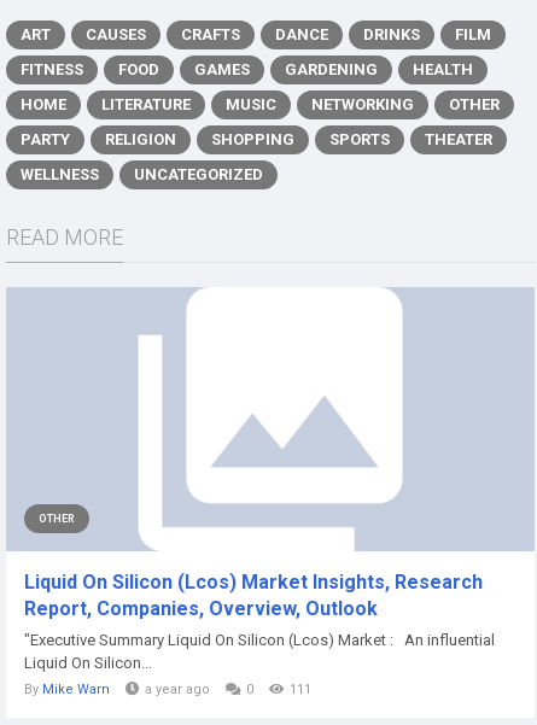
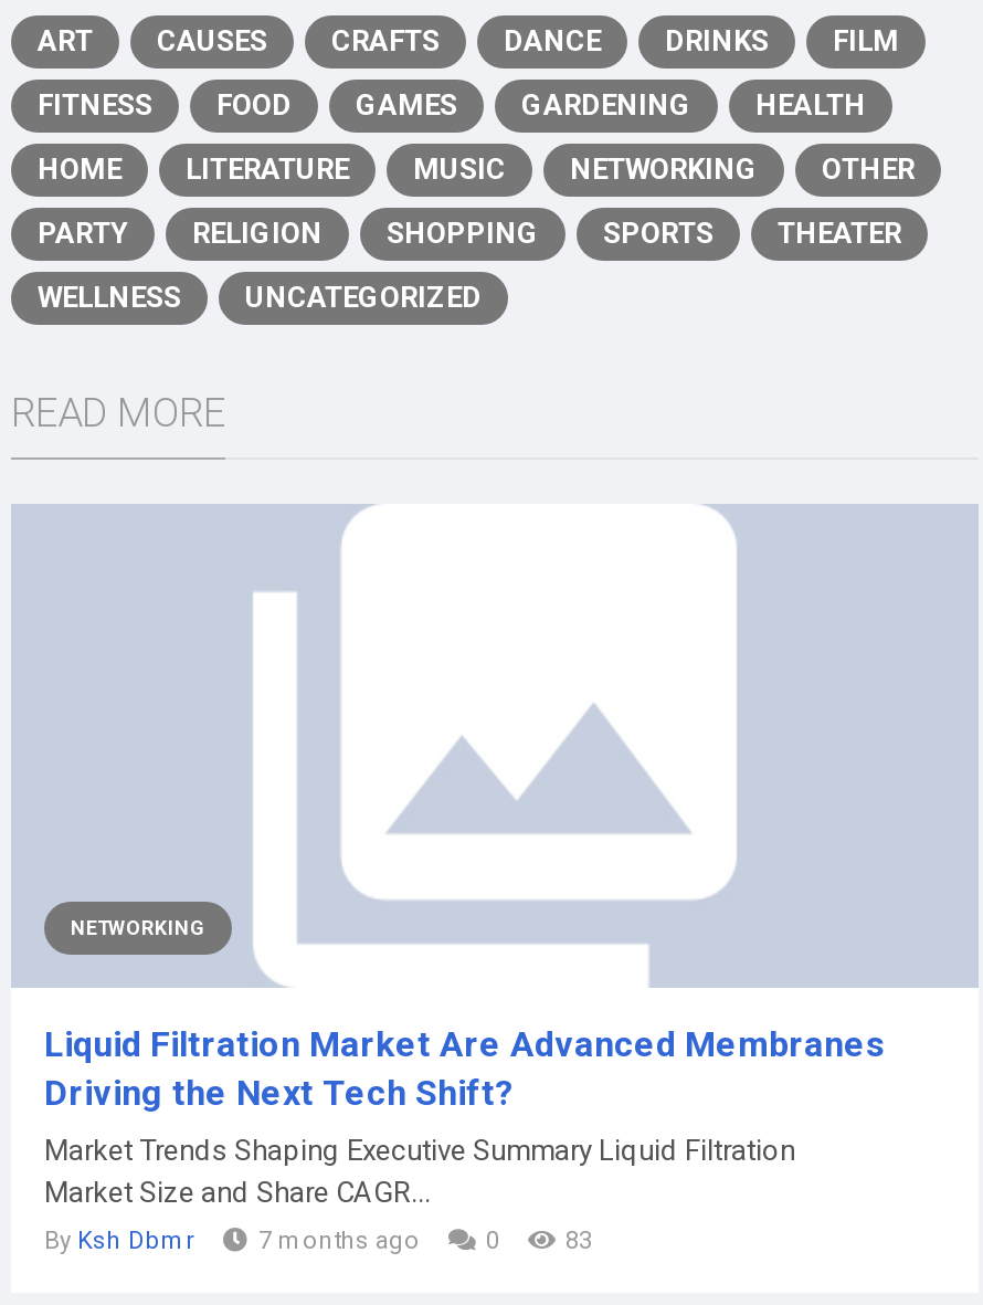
- OTHER
+ NETWORKING

- Liquid On Silicon (Lcos) Market Insights, Research
- Report, Companies, Overview, Outlook
+ Liquid Filtration Market Are Advanced Membranes
+ Driving the Next Tech Shift?

- "Executive Summary Liquid On Silicon (Lcos) Market : An influential
- Liquid On Silicon...
+ Market Trends Shaping Executive Summary Liquid Filtration
+ Market Size and Share CAGR...

- By Mike Warn
- a year ago
+ By Ksh Dbmr
+ 7 months ago

- 111
+ 83
